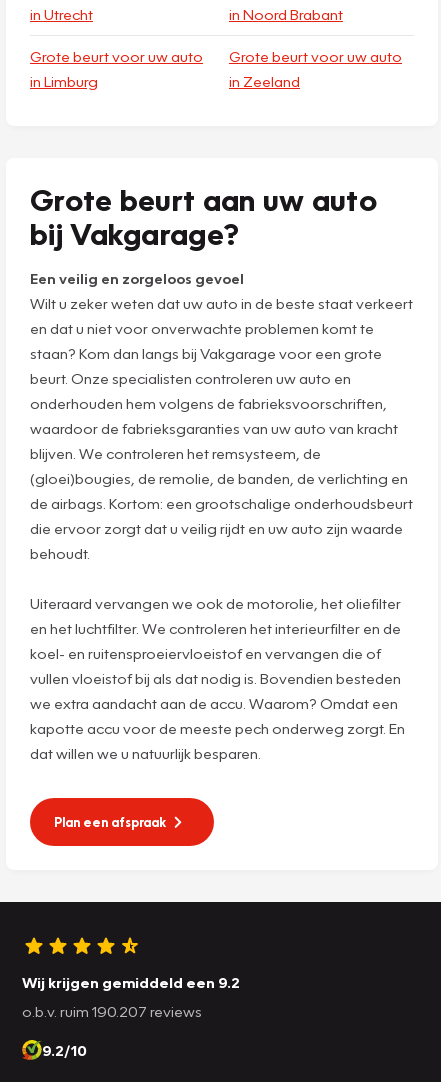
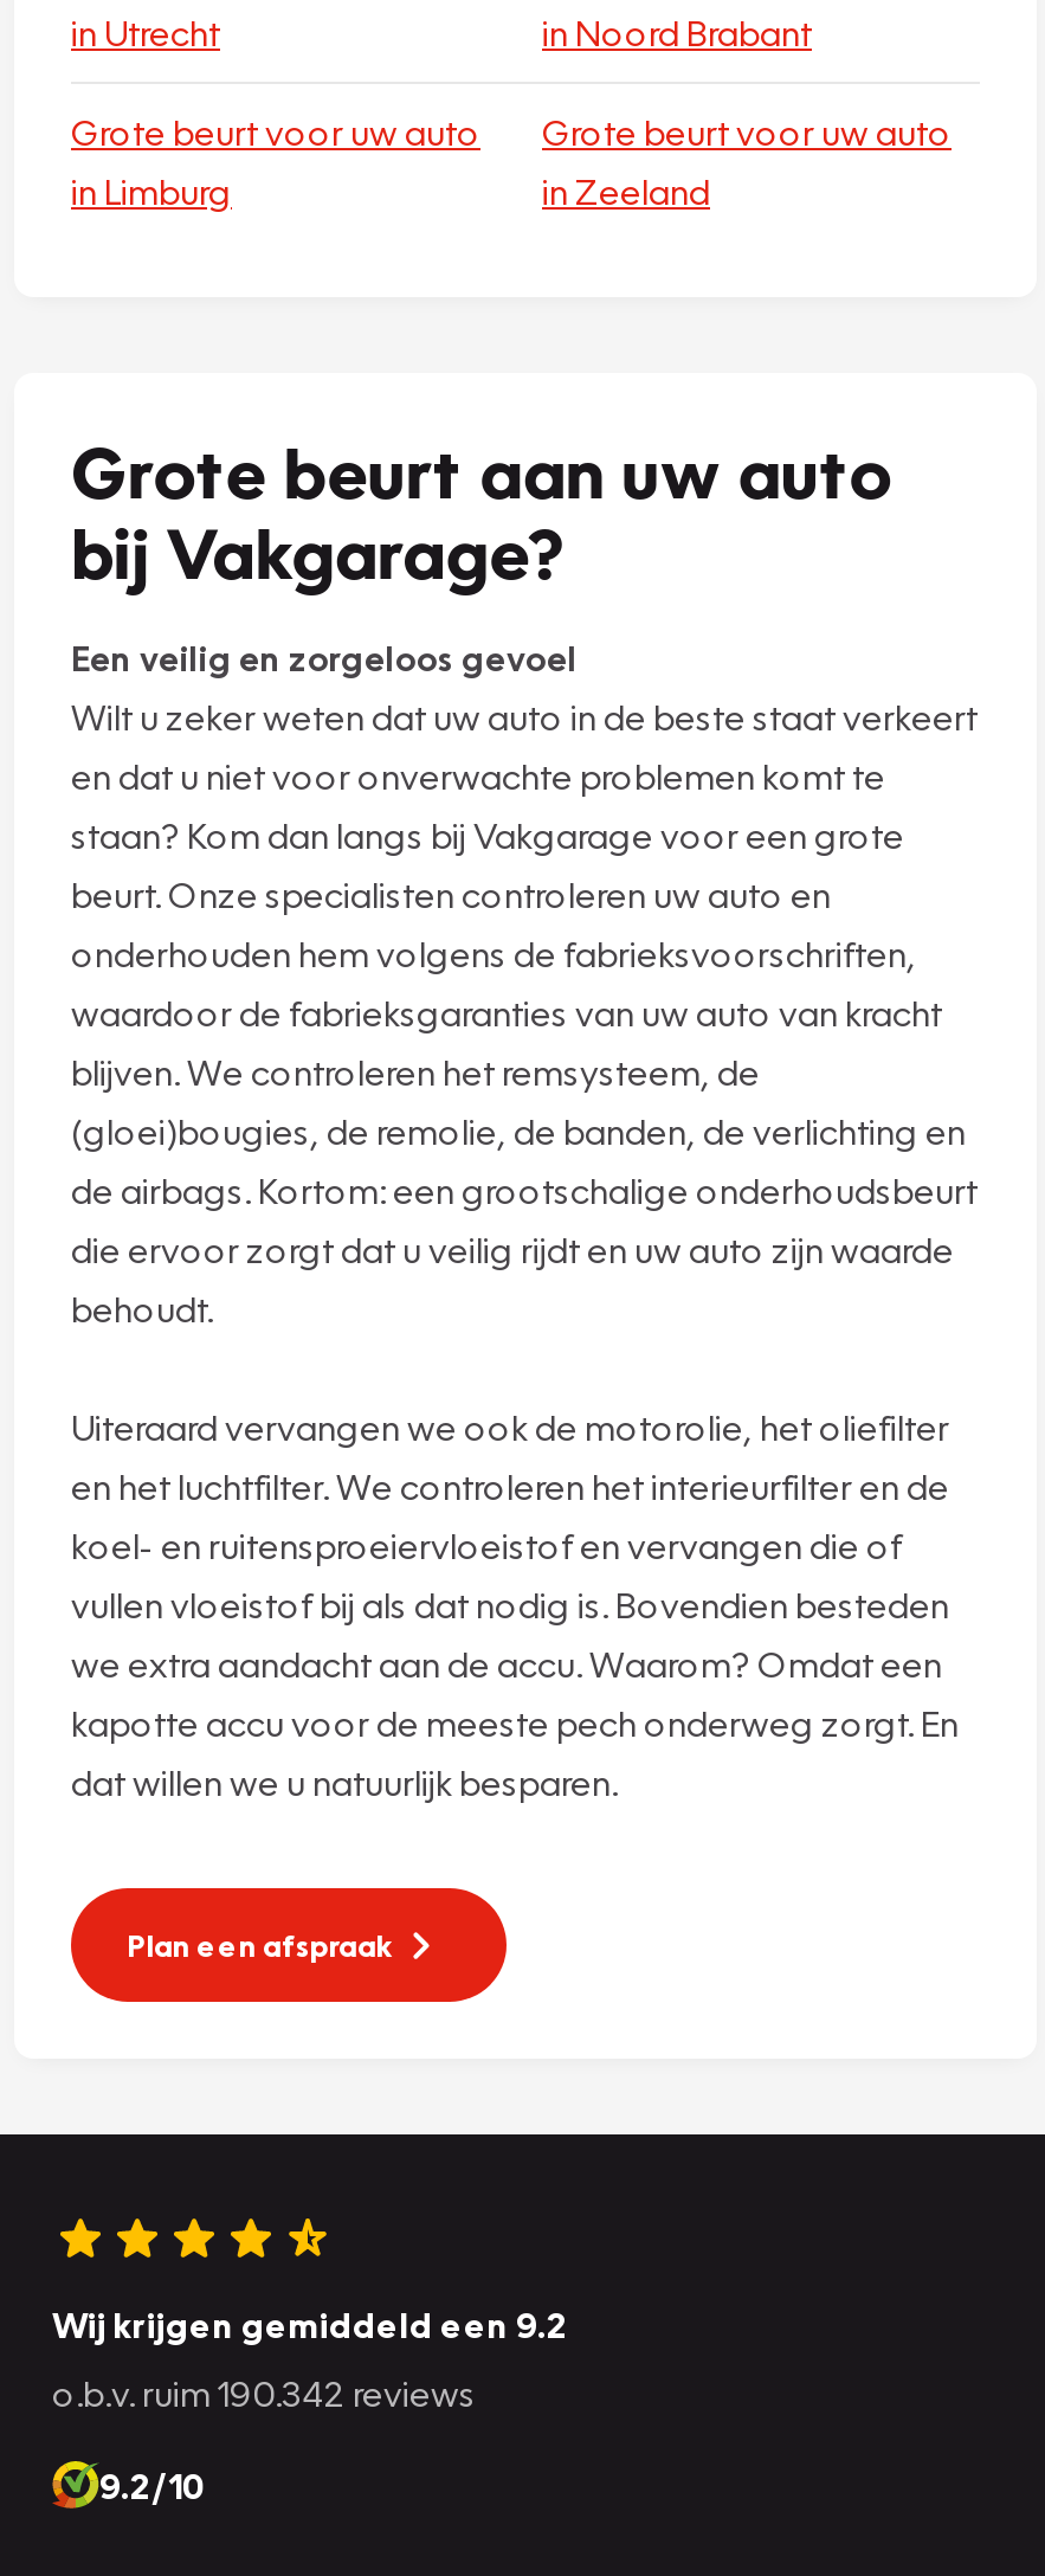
- o.b.v. ruim 190.207 reviews
+ o.b.v. ruim 190.342 reviews
